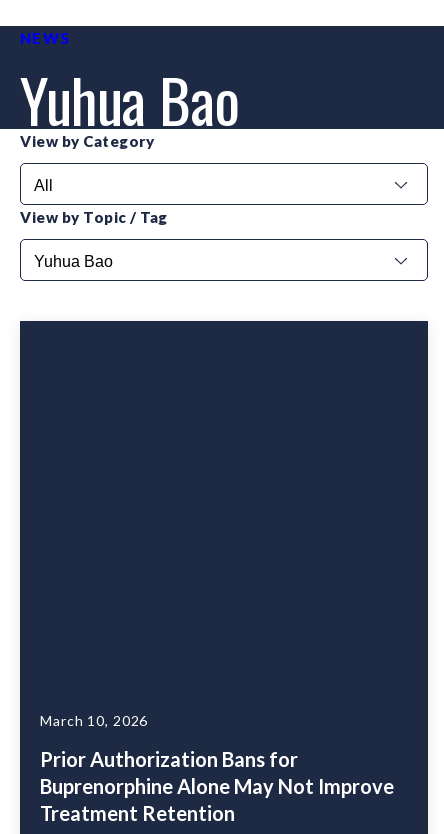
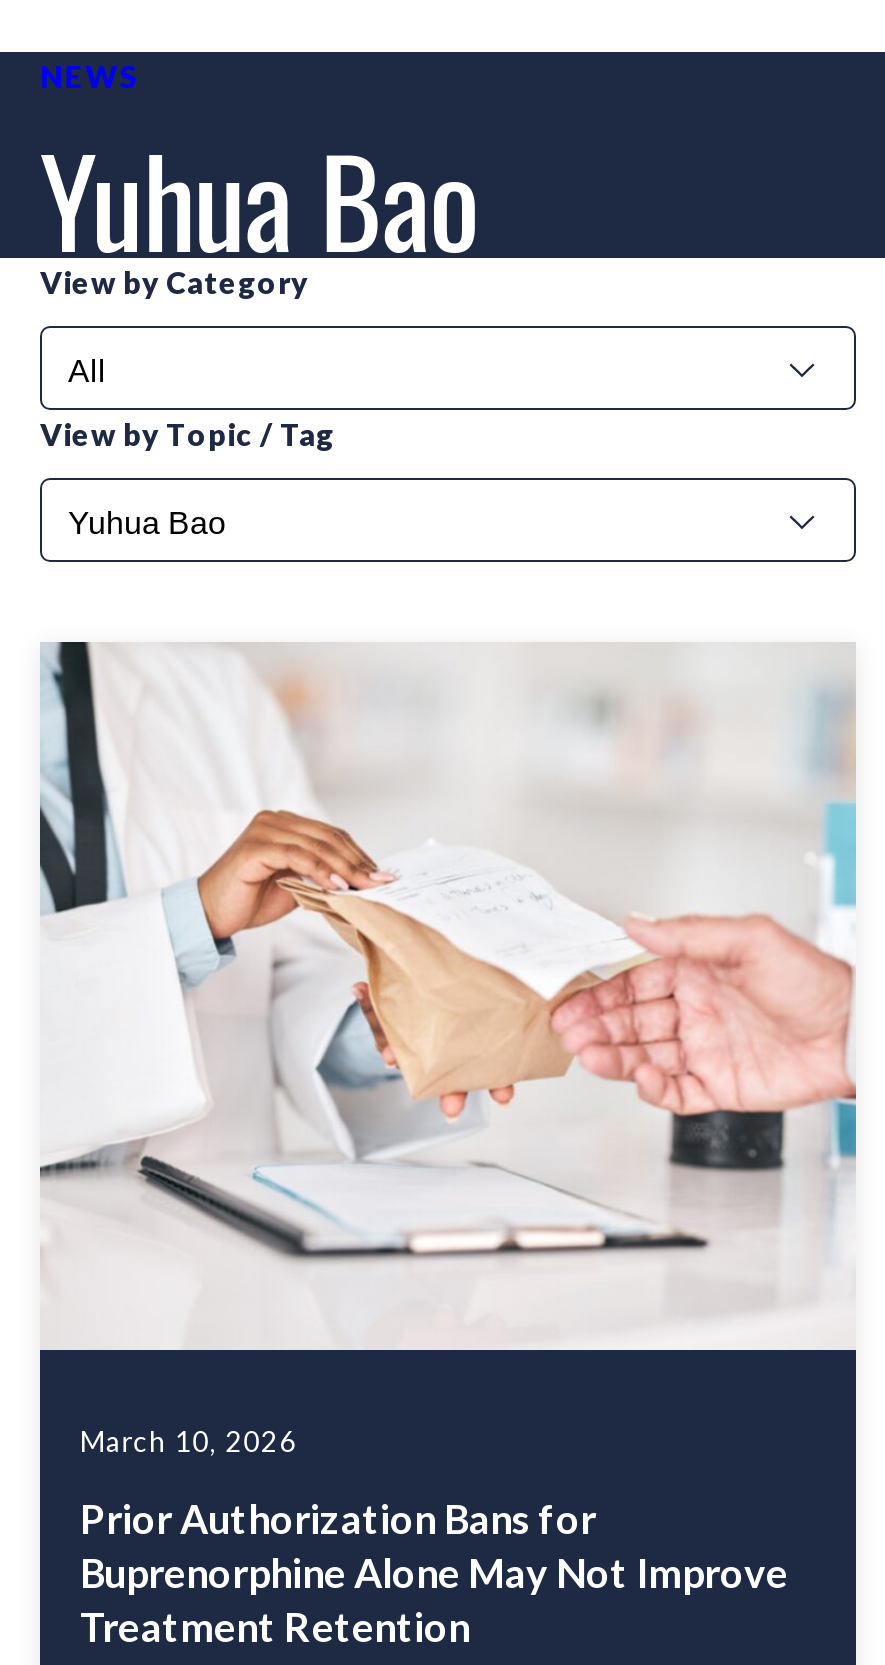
+ [image]
